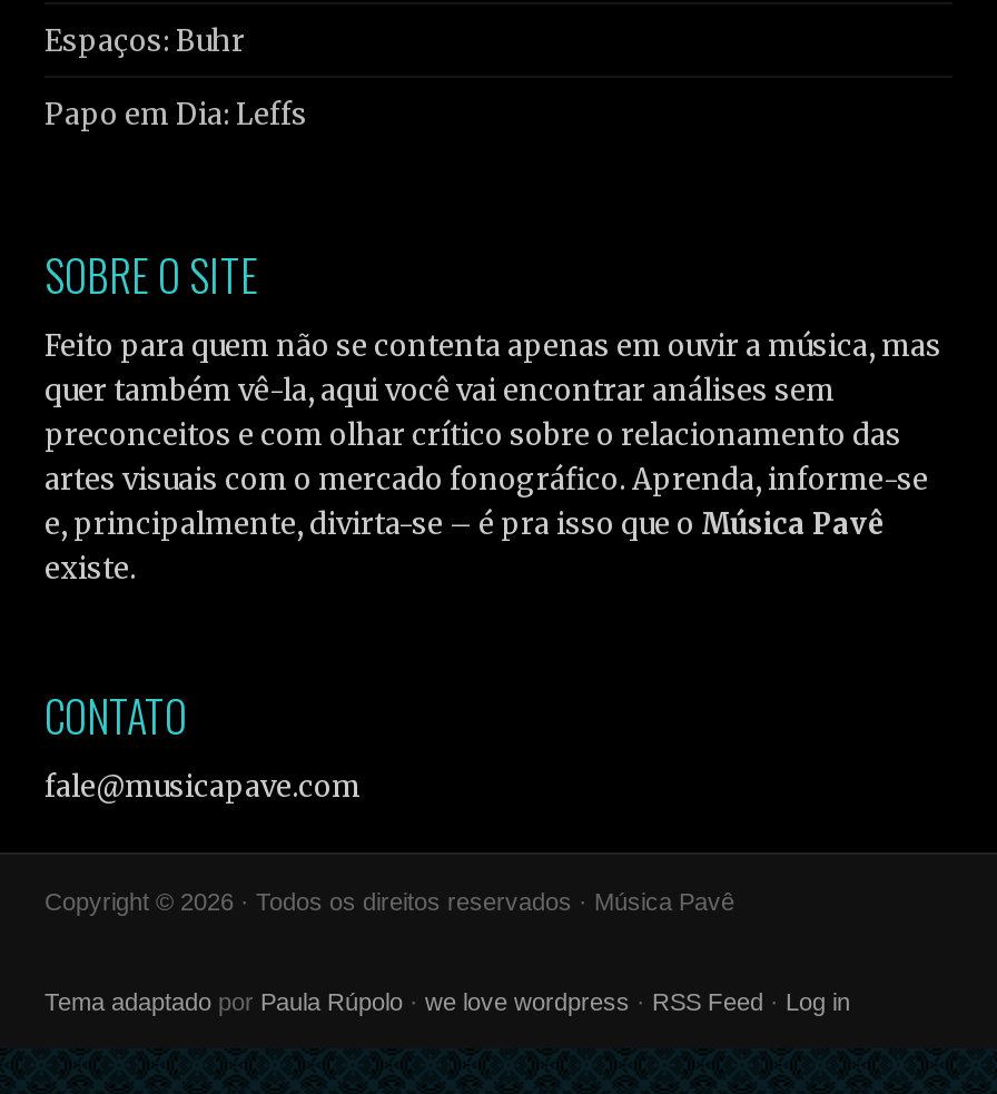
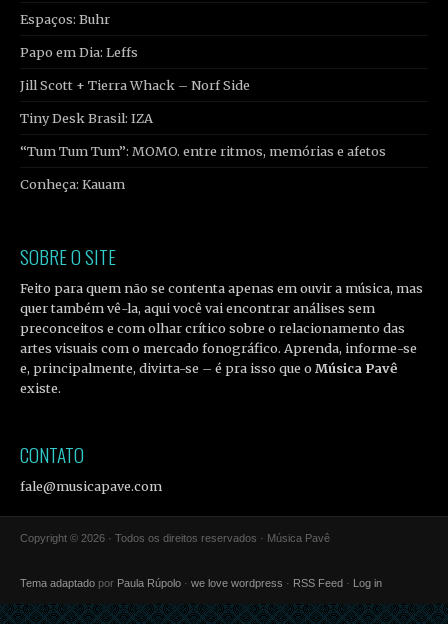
+ Jill Scott + Tierra Whack – Norf Side
+ Tiny Desk Brasil: IZA
+ “Tum Tum Tum”: MOMO. entre ritmos, memórias e afetos
+ Conheça: Kauam
